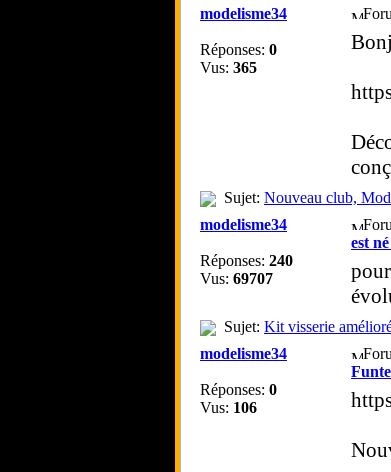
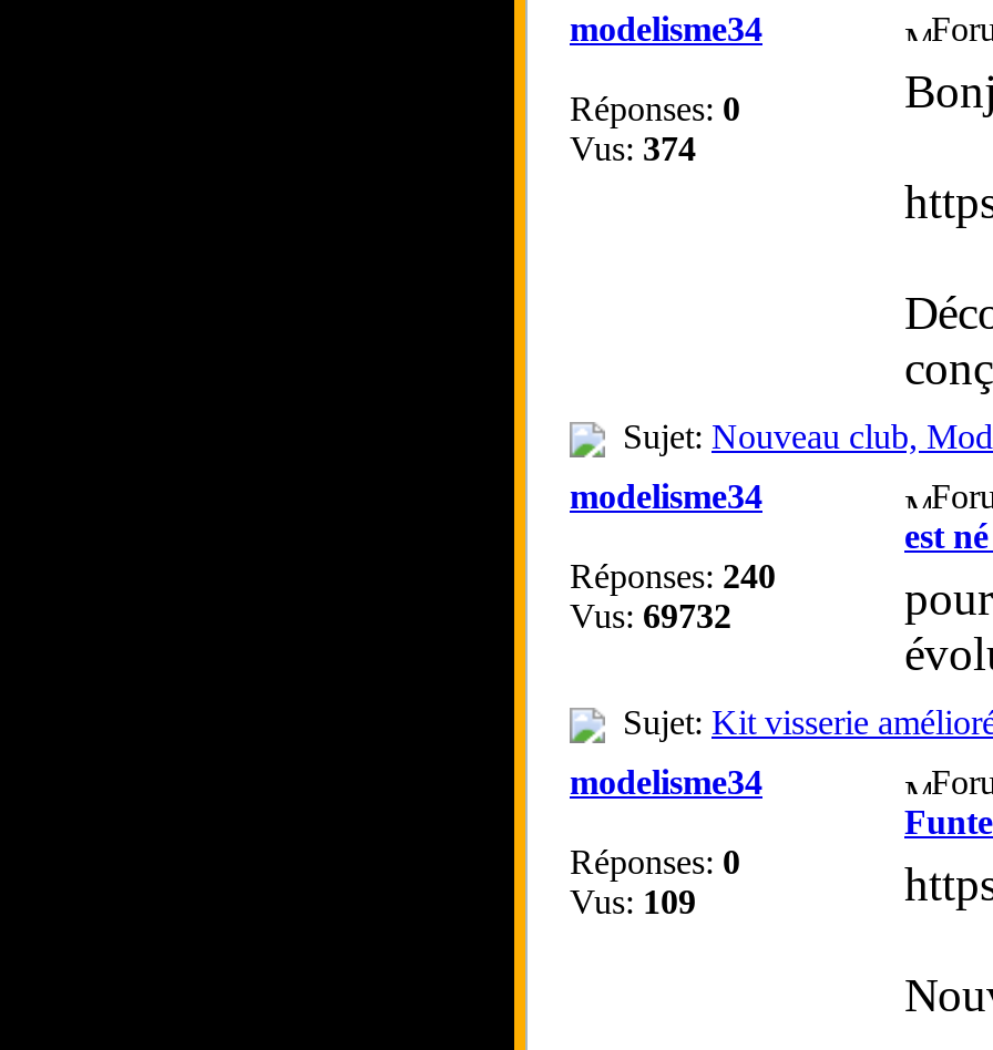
- Vus: 365
+ Vus: 374

- Vus: 69707
+ Vus: 69732

- Vus: 106
+ Vus: 109
